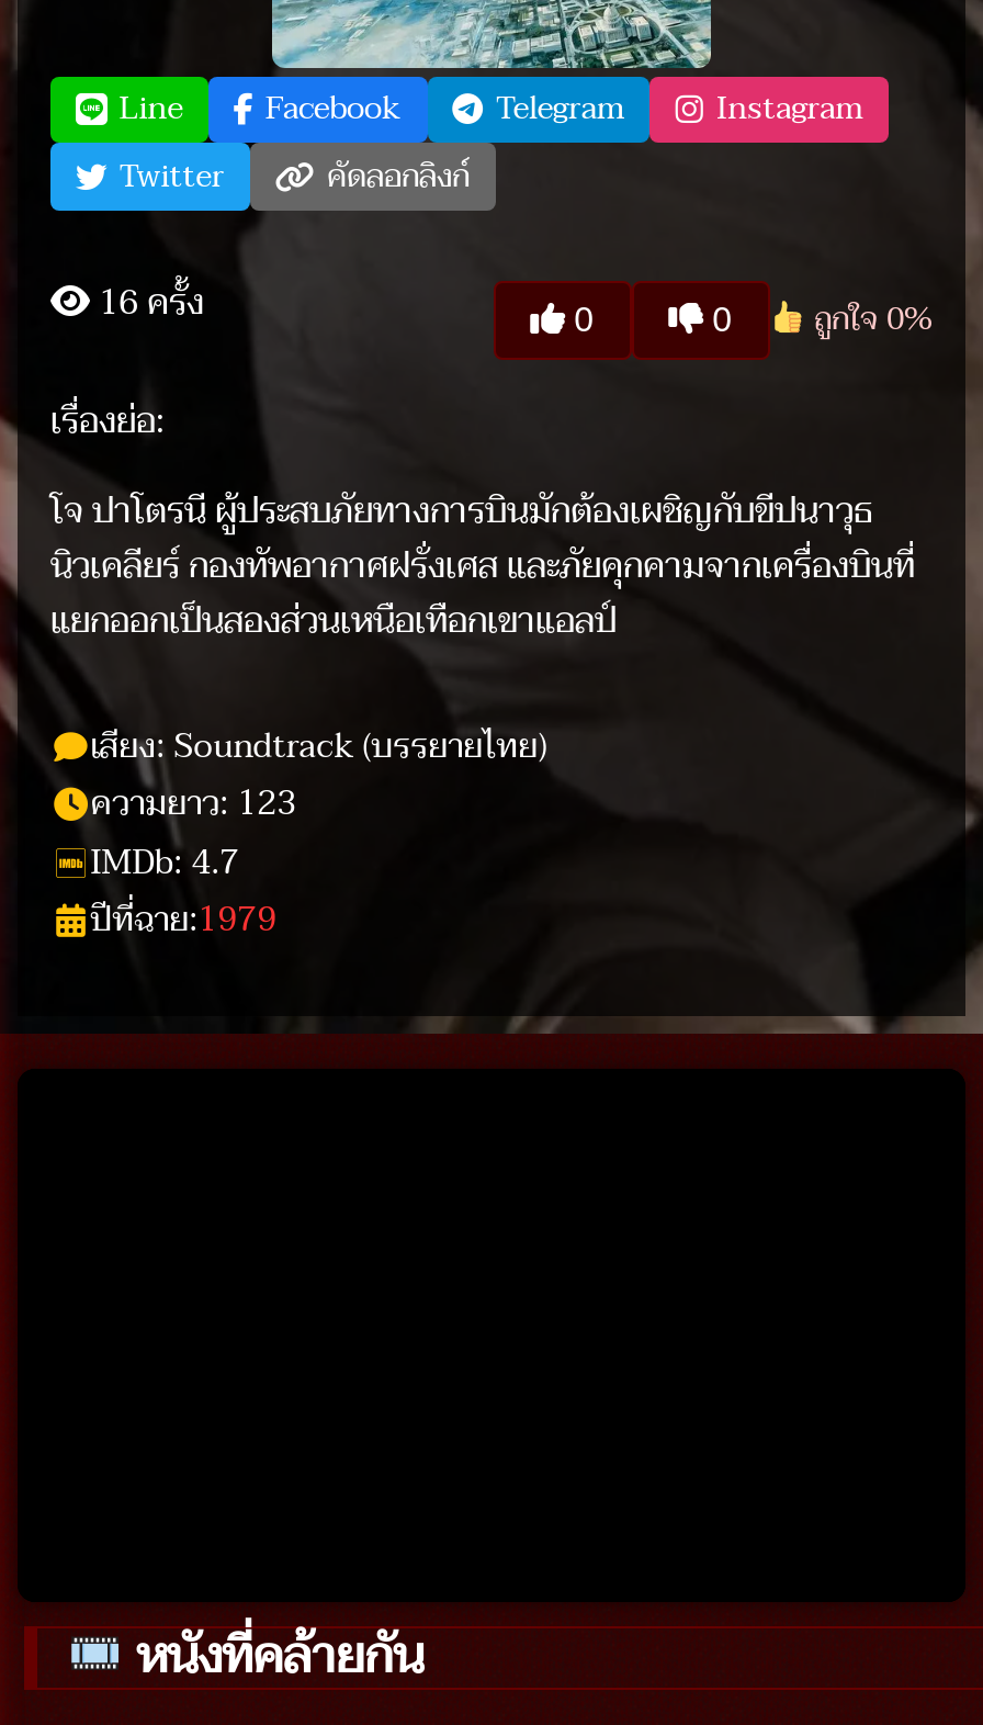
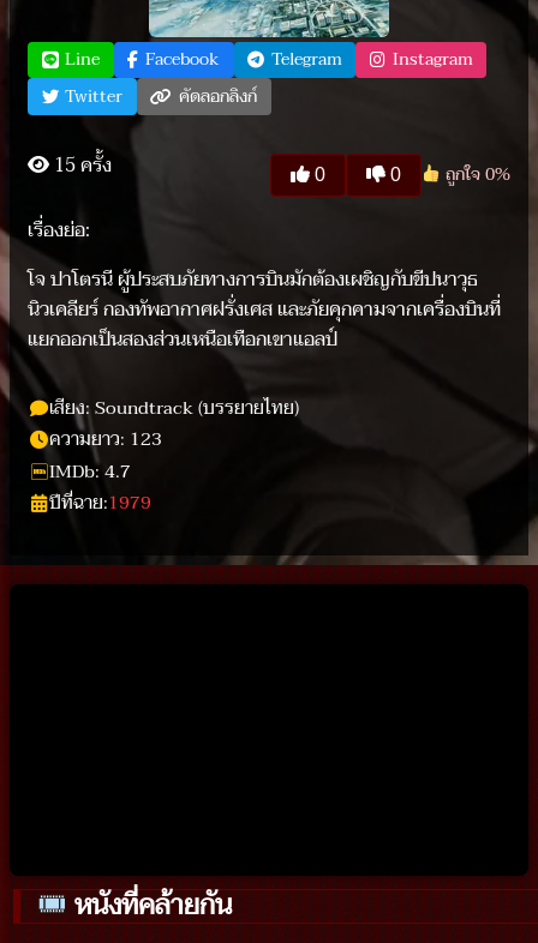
- 16 ครั้ง
+ 15 ครั้ง
